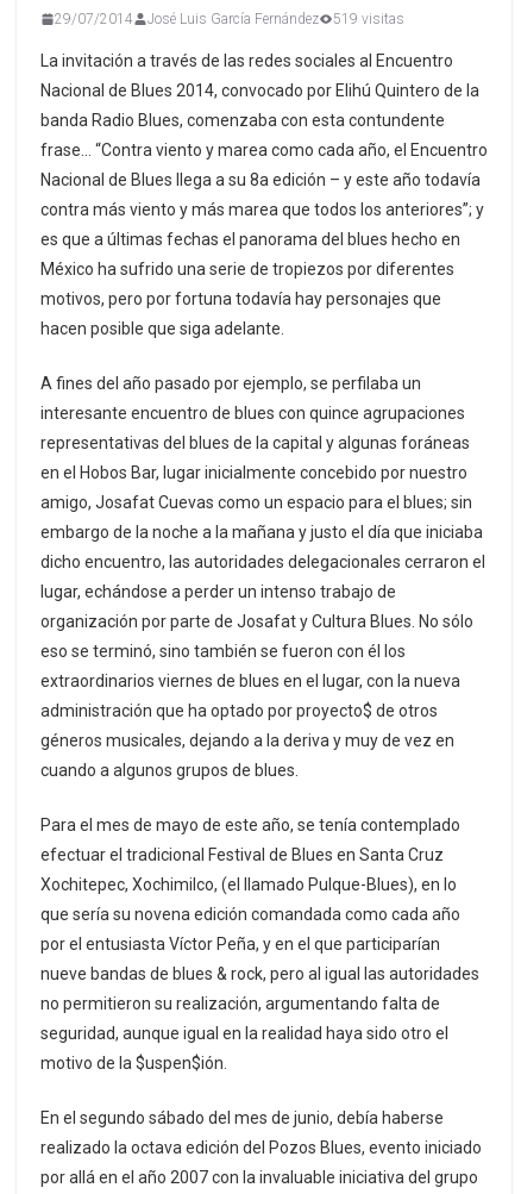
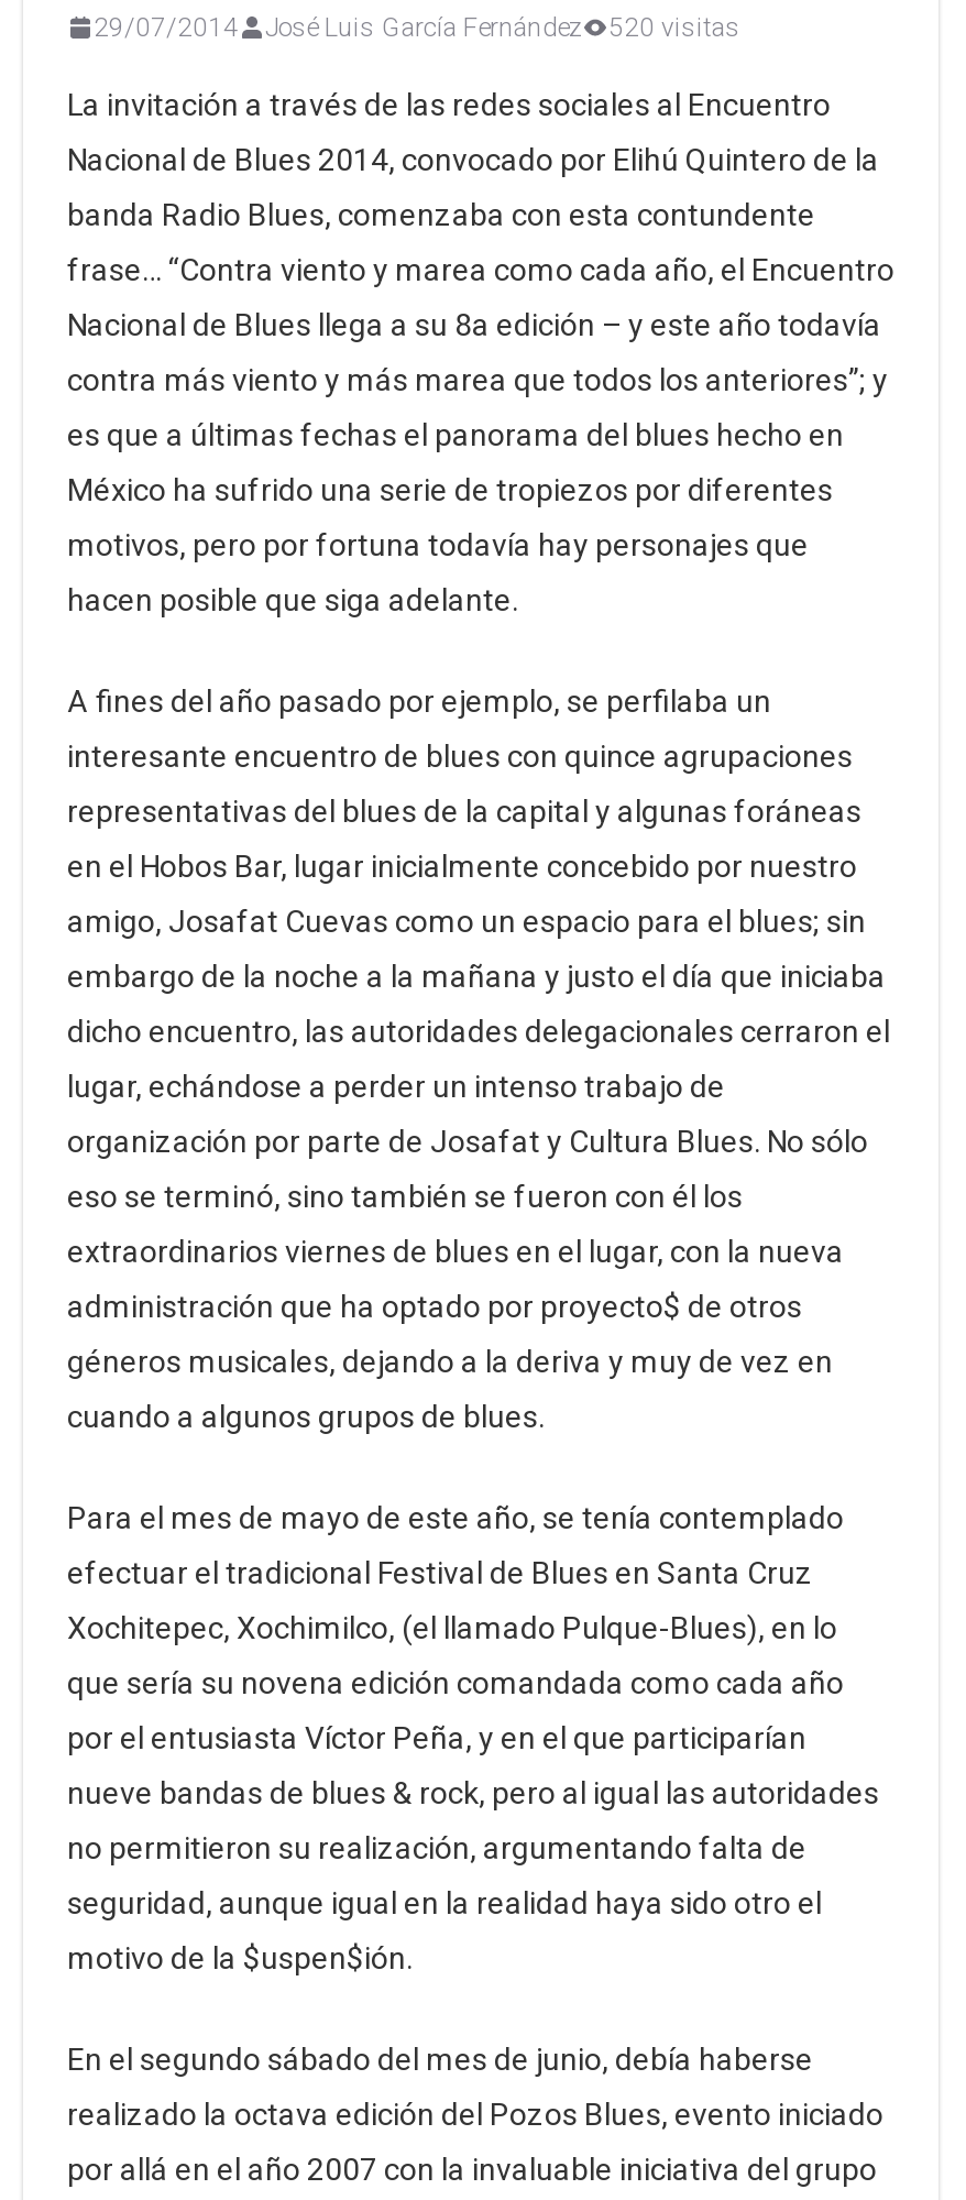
- 29/07/2014 José Luis García Fernández 519 visitas
+ 29/07/2014 José Luis García Fernández 520 visitas
